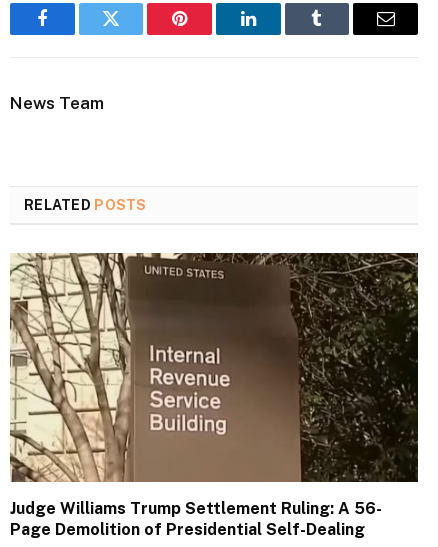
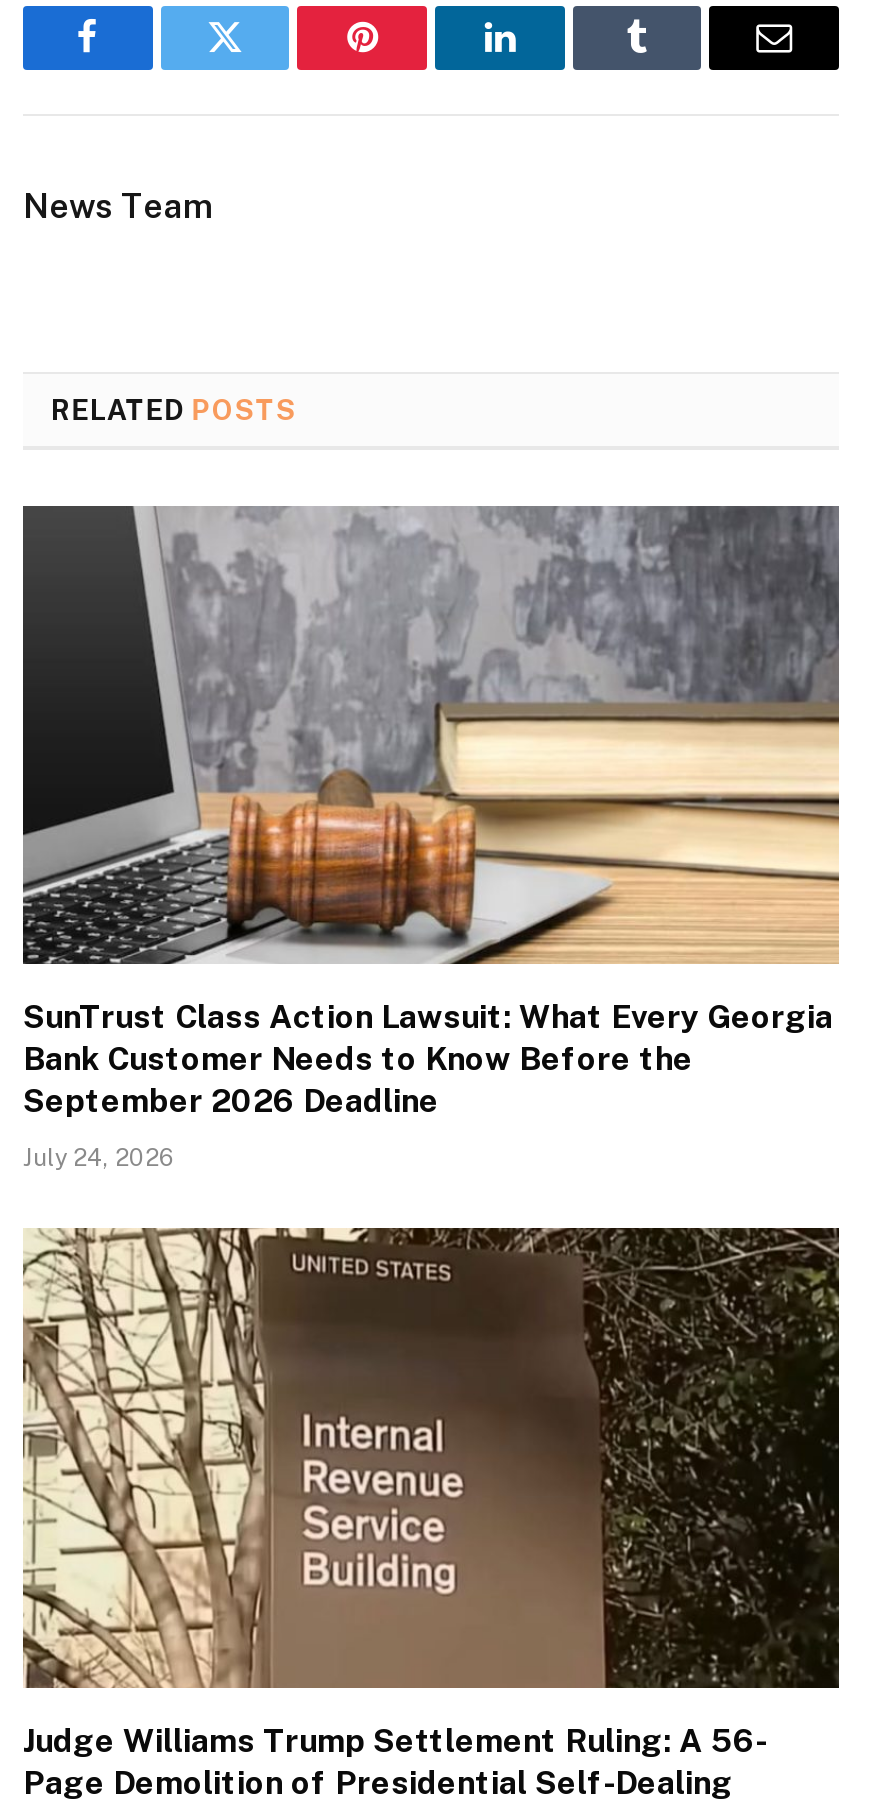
+ [image]
+ SunTrust Class Action Lawsuit: What Every Georgia
+ Bank Customer Needs to Know Before the
+ September 2026 Deadline
+ July 24, 2026
